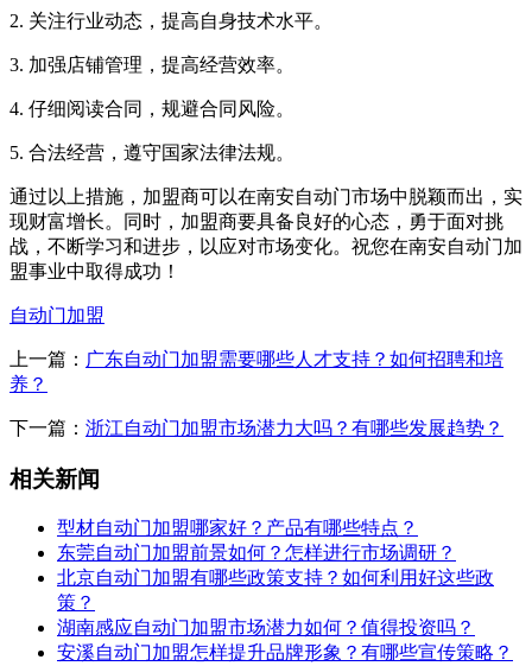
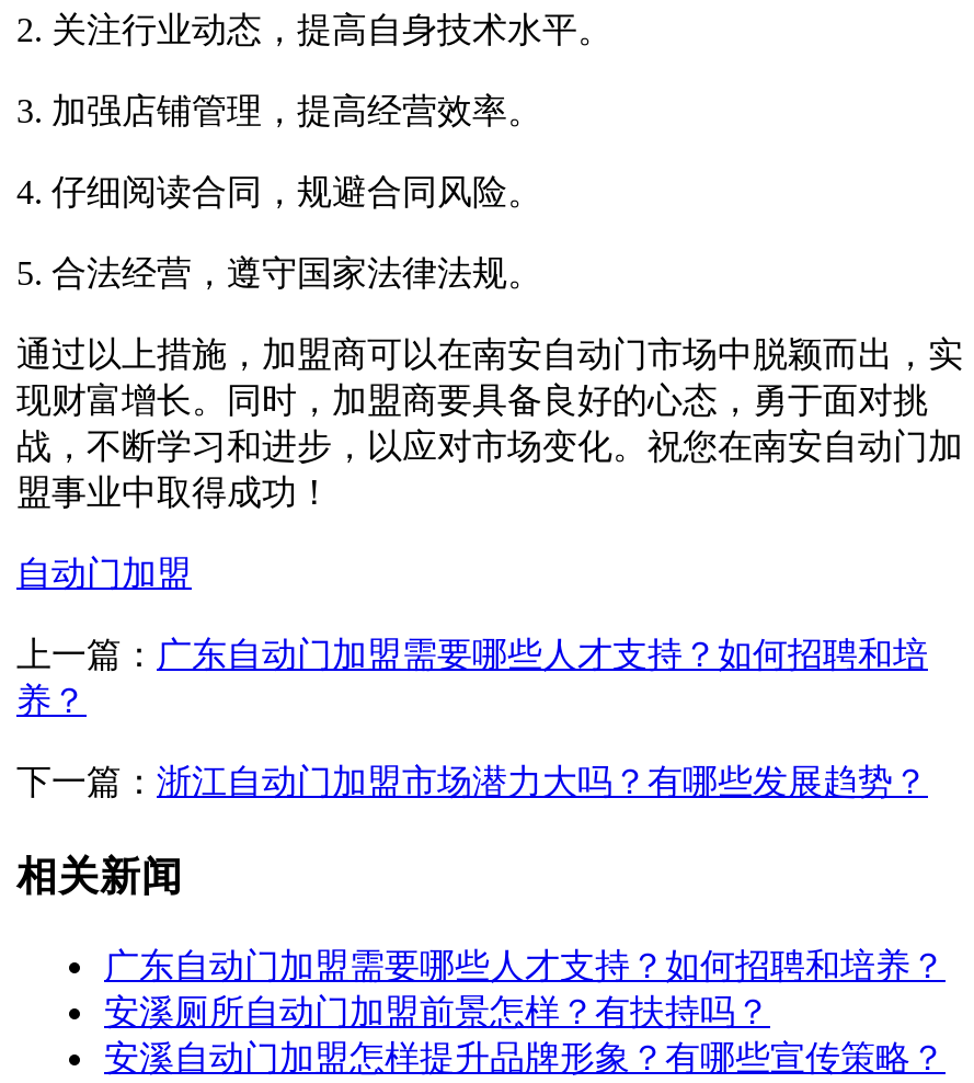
- 型材自动门加盟哪家好？产品有哪些特点？
- 东莞自动门加盟前景如何？怎样进行市场调研？
- 北京自动门加盟有哪些政策支持？如何利用好这些政
- 策？
- 湖南感应自动门加盟市场潜力如何？值得投资吗？
+ 广东自动门加盟需要哪些人才支持？如何招聘和培养？
+ 安溪厕所自动门加盟前景怎样？有扶持吗？
